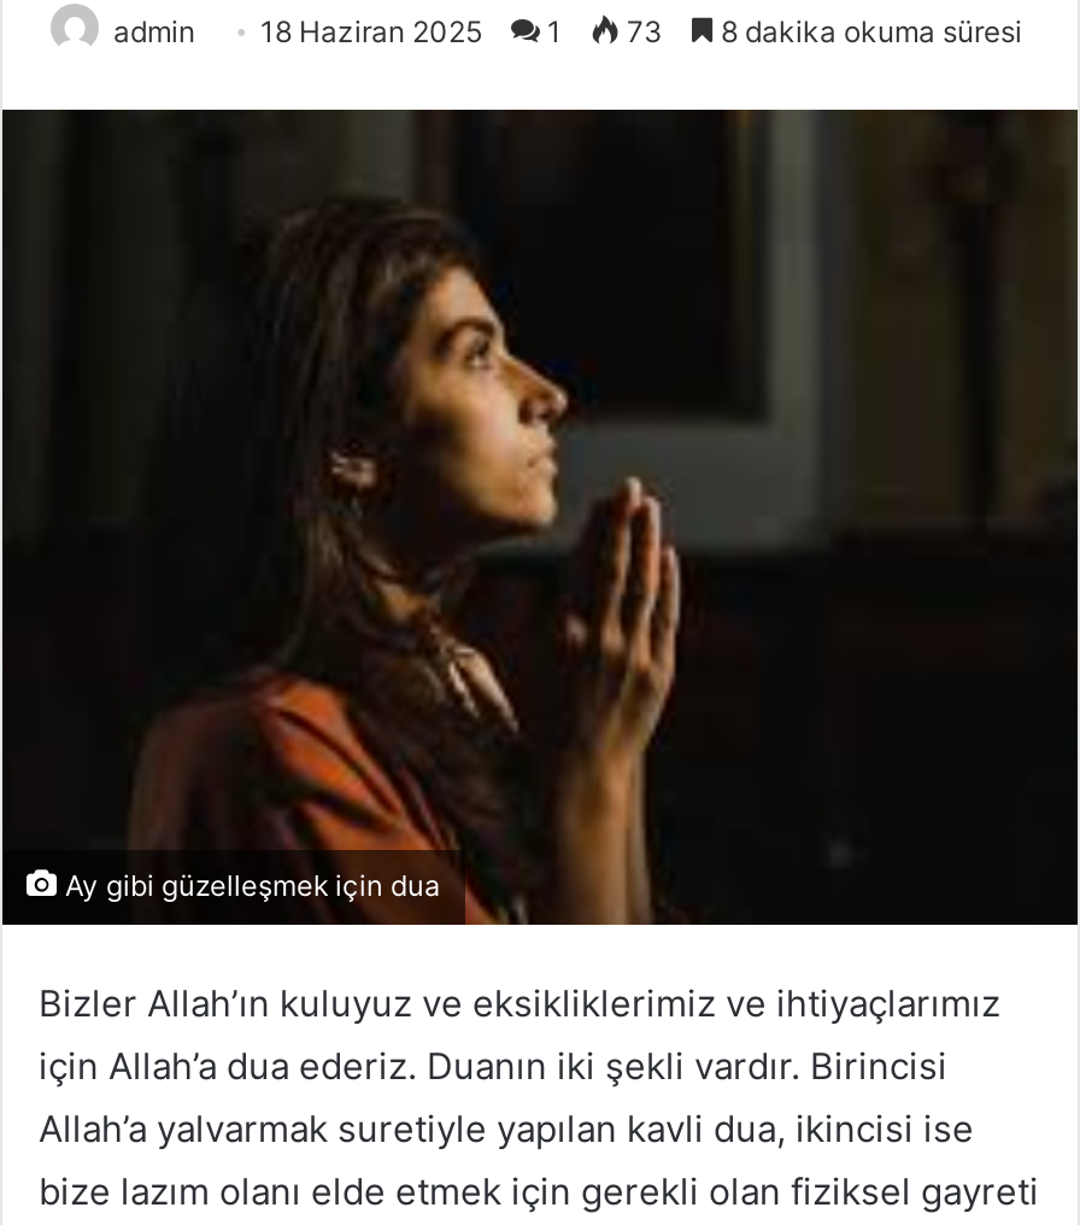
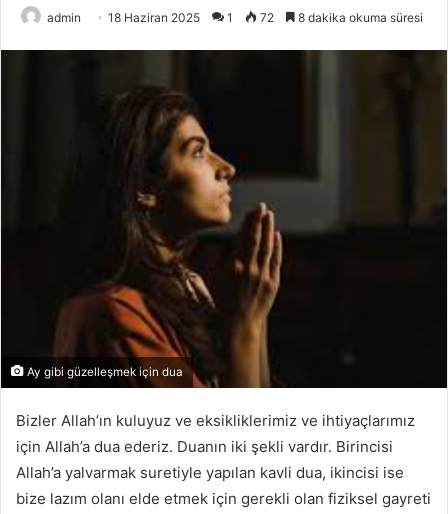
- admin 18 Haziran 2025 1 73 8 dakika okuma süresi
+ admin 18 Haziran 2025 1 72 8 dakika okuma süresi
